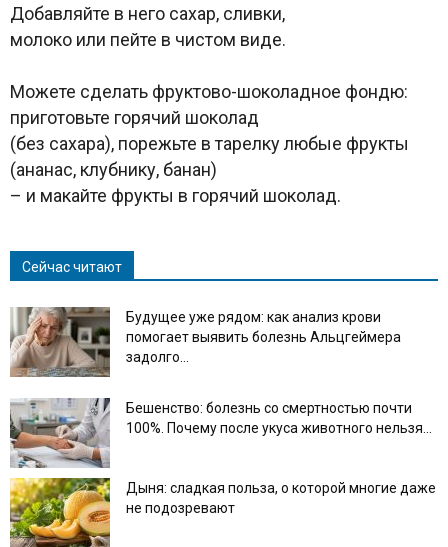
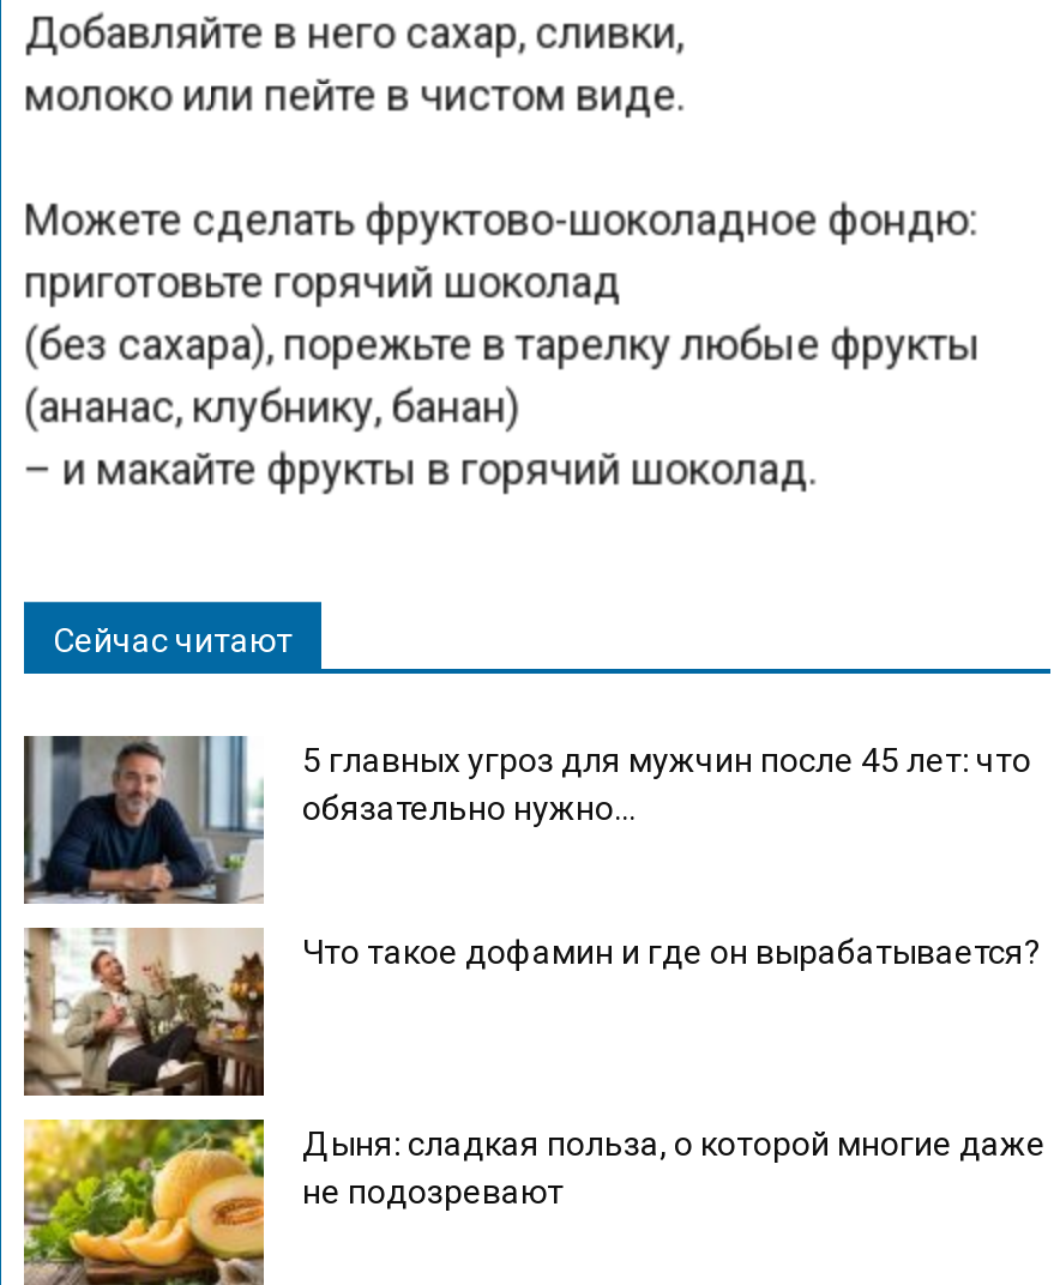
- [image]
- Будущее уже рядом: как анализ крови
- помогает выявить болезнь Альцгеймера
- задолго...
+ [image]
+ 5 главных угроз для мужчин после 45 лет: что
+ обязательно нужно...

- [image]
- Бешенство: болезнь со смертностью почти
- 100%. Почему после укуса животного нельзя...
+ [image]
+ Что такое дофамин и где он вырабатывается?
